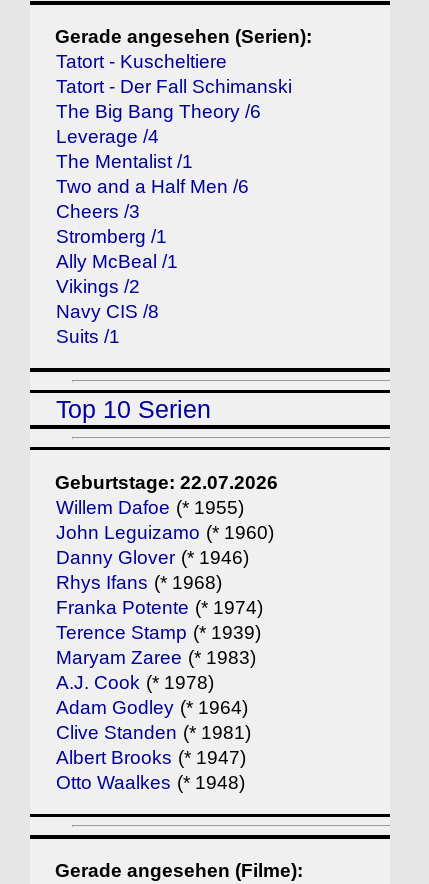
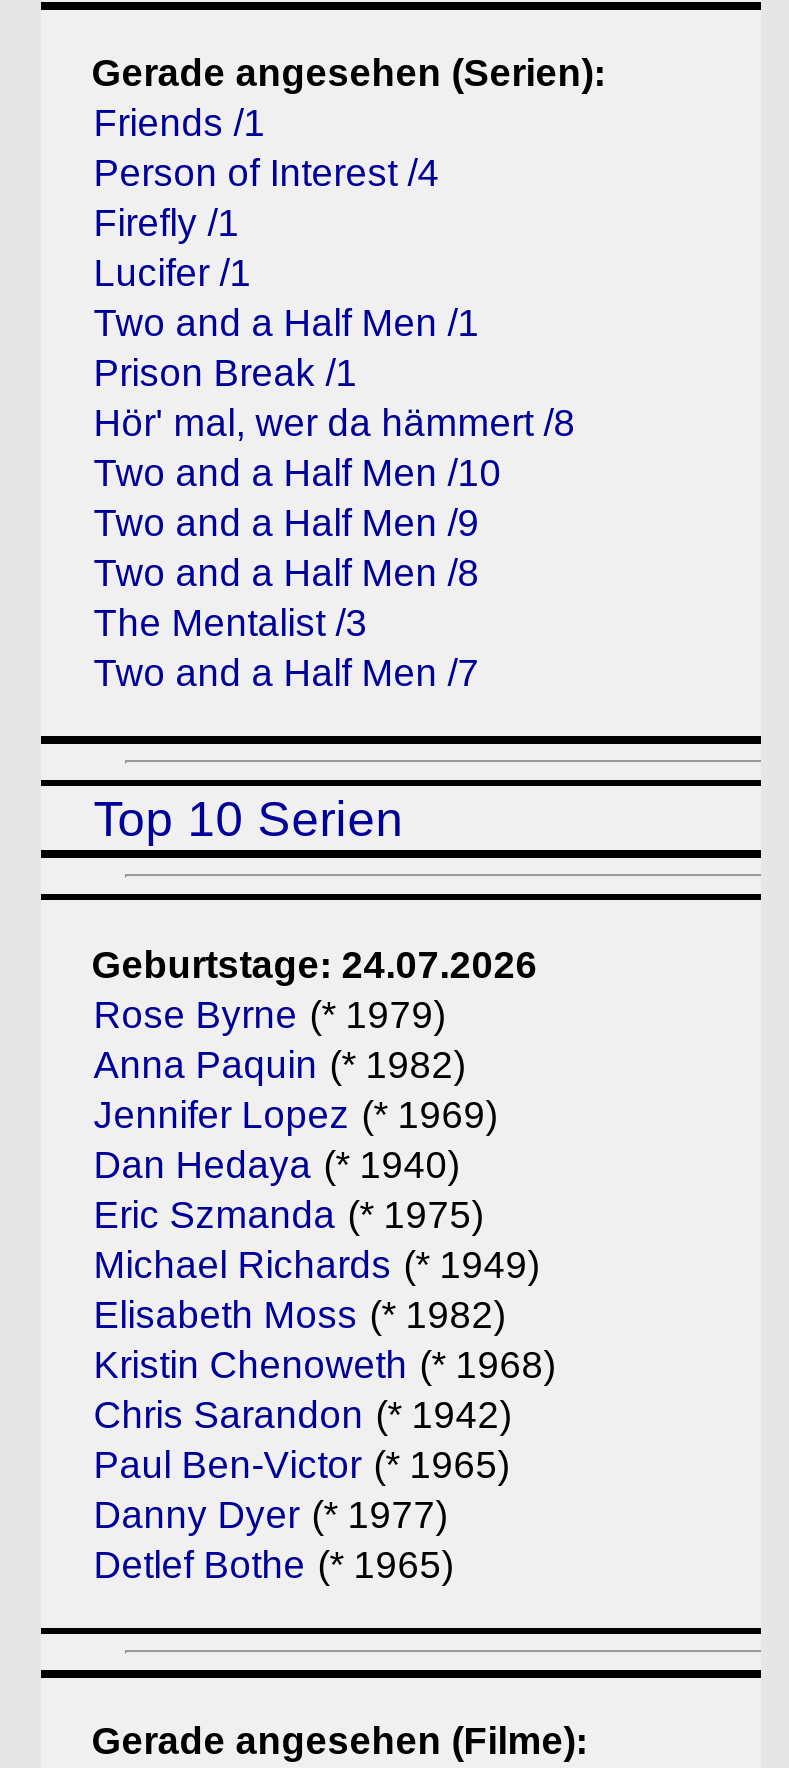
- Tatort - Kuscheltiere
- Tatort - Der Fall Schimanski
- The Big Bang Theory /6
- Leverage /4
- The Mentalist /1
- Two and a Half Men /6
- Cheers /3
- Stromberg /1
- Ally McBeal /1
- Vikings /2
- Navy CIS /8
- Suits /1
+ Friends /1
+ Person of Interest /4
+ Firefly /1
+ Lucifer /1
+ Two and a Half Men /1
+ Prison Break /1
+ Hör' mal, wer da hämmert /8
+ Two and a Half Men /10
+ Two and a Half Men /9
+ Two and a Half Men /8
+ The Mentalist /3
+ Two and a Half Men /7

- Geburtstage: 22.07.2026
- Willem Dafoe (* 1955)
- John Leguizamo (* 1960)
- Danny Glover (* 1946)
- Rhys Ifans (* 1968)
- Franka Potente (* 1974)
- Terence Stamp (* 1939)
- Maryam Zaree (* 1983)
- A.J. Cook (* 1978)
- Adam Godley (* 1964)
- Clive Standen (* 1981)
- Albert Brooks (* 1947)
- Otto Waalkes (* 1948)
+ Geburtstage: 24.07.2026
+ Rose Byrne (* 1979)
+ Anna Paquin (* 1982)
+ Jennifer Lopez (* 1969)
+ Dan Hedaya (* 1940)
+ Eric Szmanda (* 1975)
+ Michael Richards (* 1949)
+ Elisabeth Moss (* 1982)
+ Kristin Chenoweth (* 1968)
+ Chris Sarandon (* 1942)
+ Paul Ben-Victor (* 1965)
+ Danny Dyer (* 1977)
+ Detlef Bothe (* 1965)
